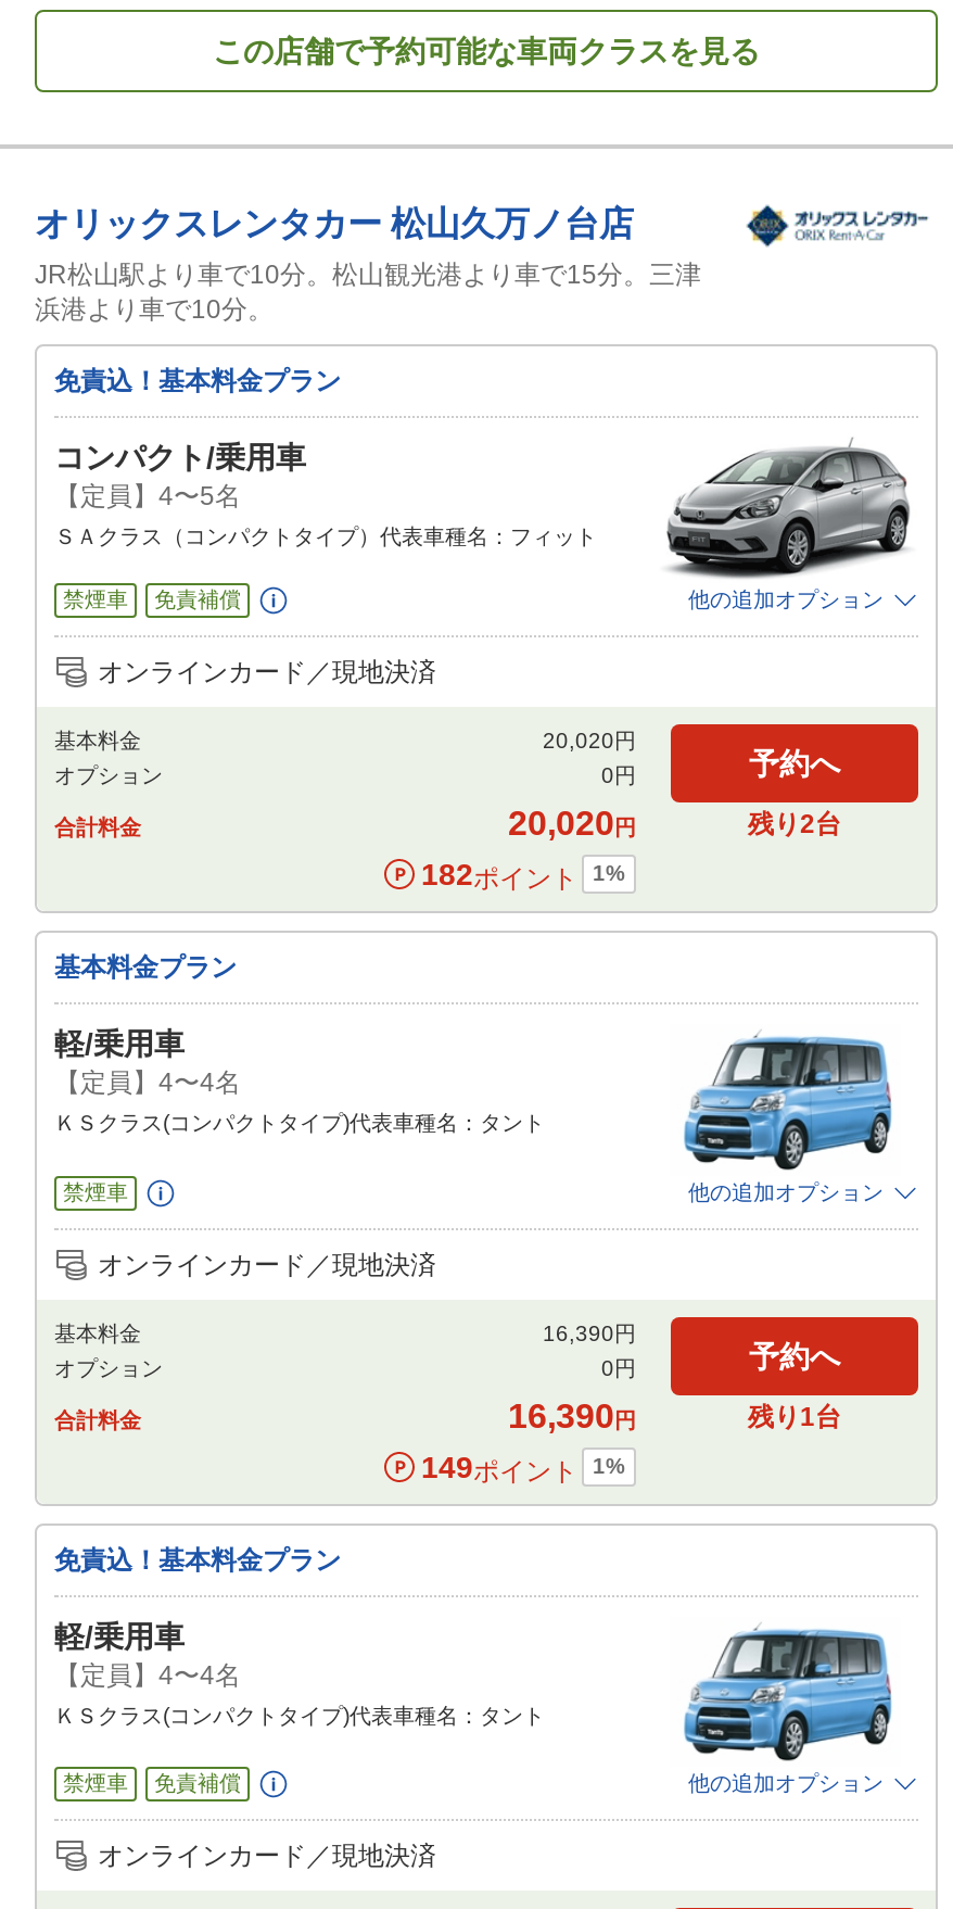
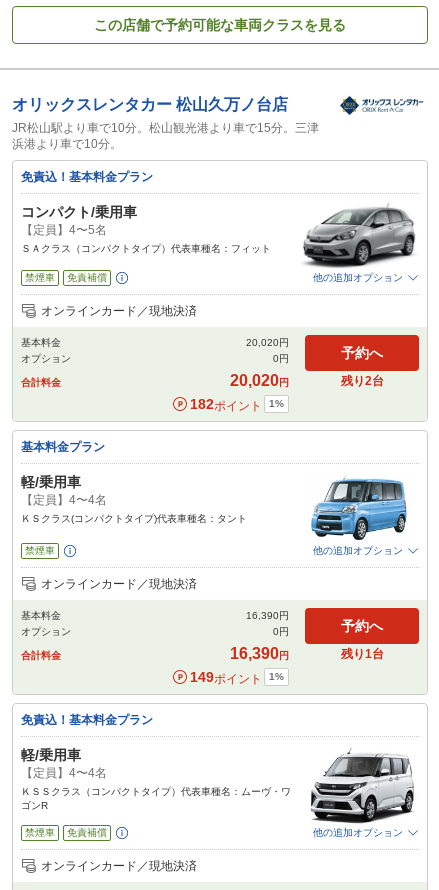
- [image]
+ [image]

- ＫＳクラス(コンパクトタイプ)代表車種名：タント
+ ＫＳＳクラス（コンパクトタイプ）代表車種名：ムーヴ・ワ
+ ゴンR
